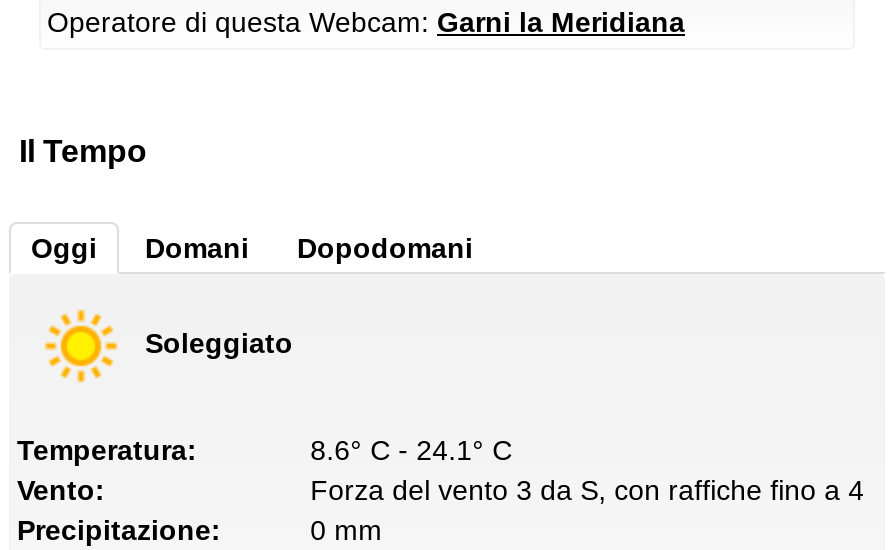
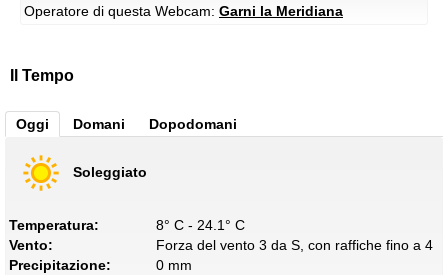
- 8.6° C - 24.1° C
+ 8° C - 24.1° C
